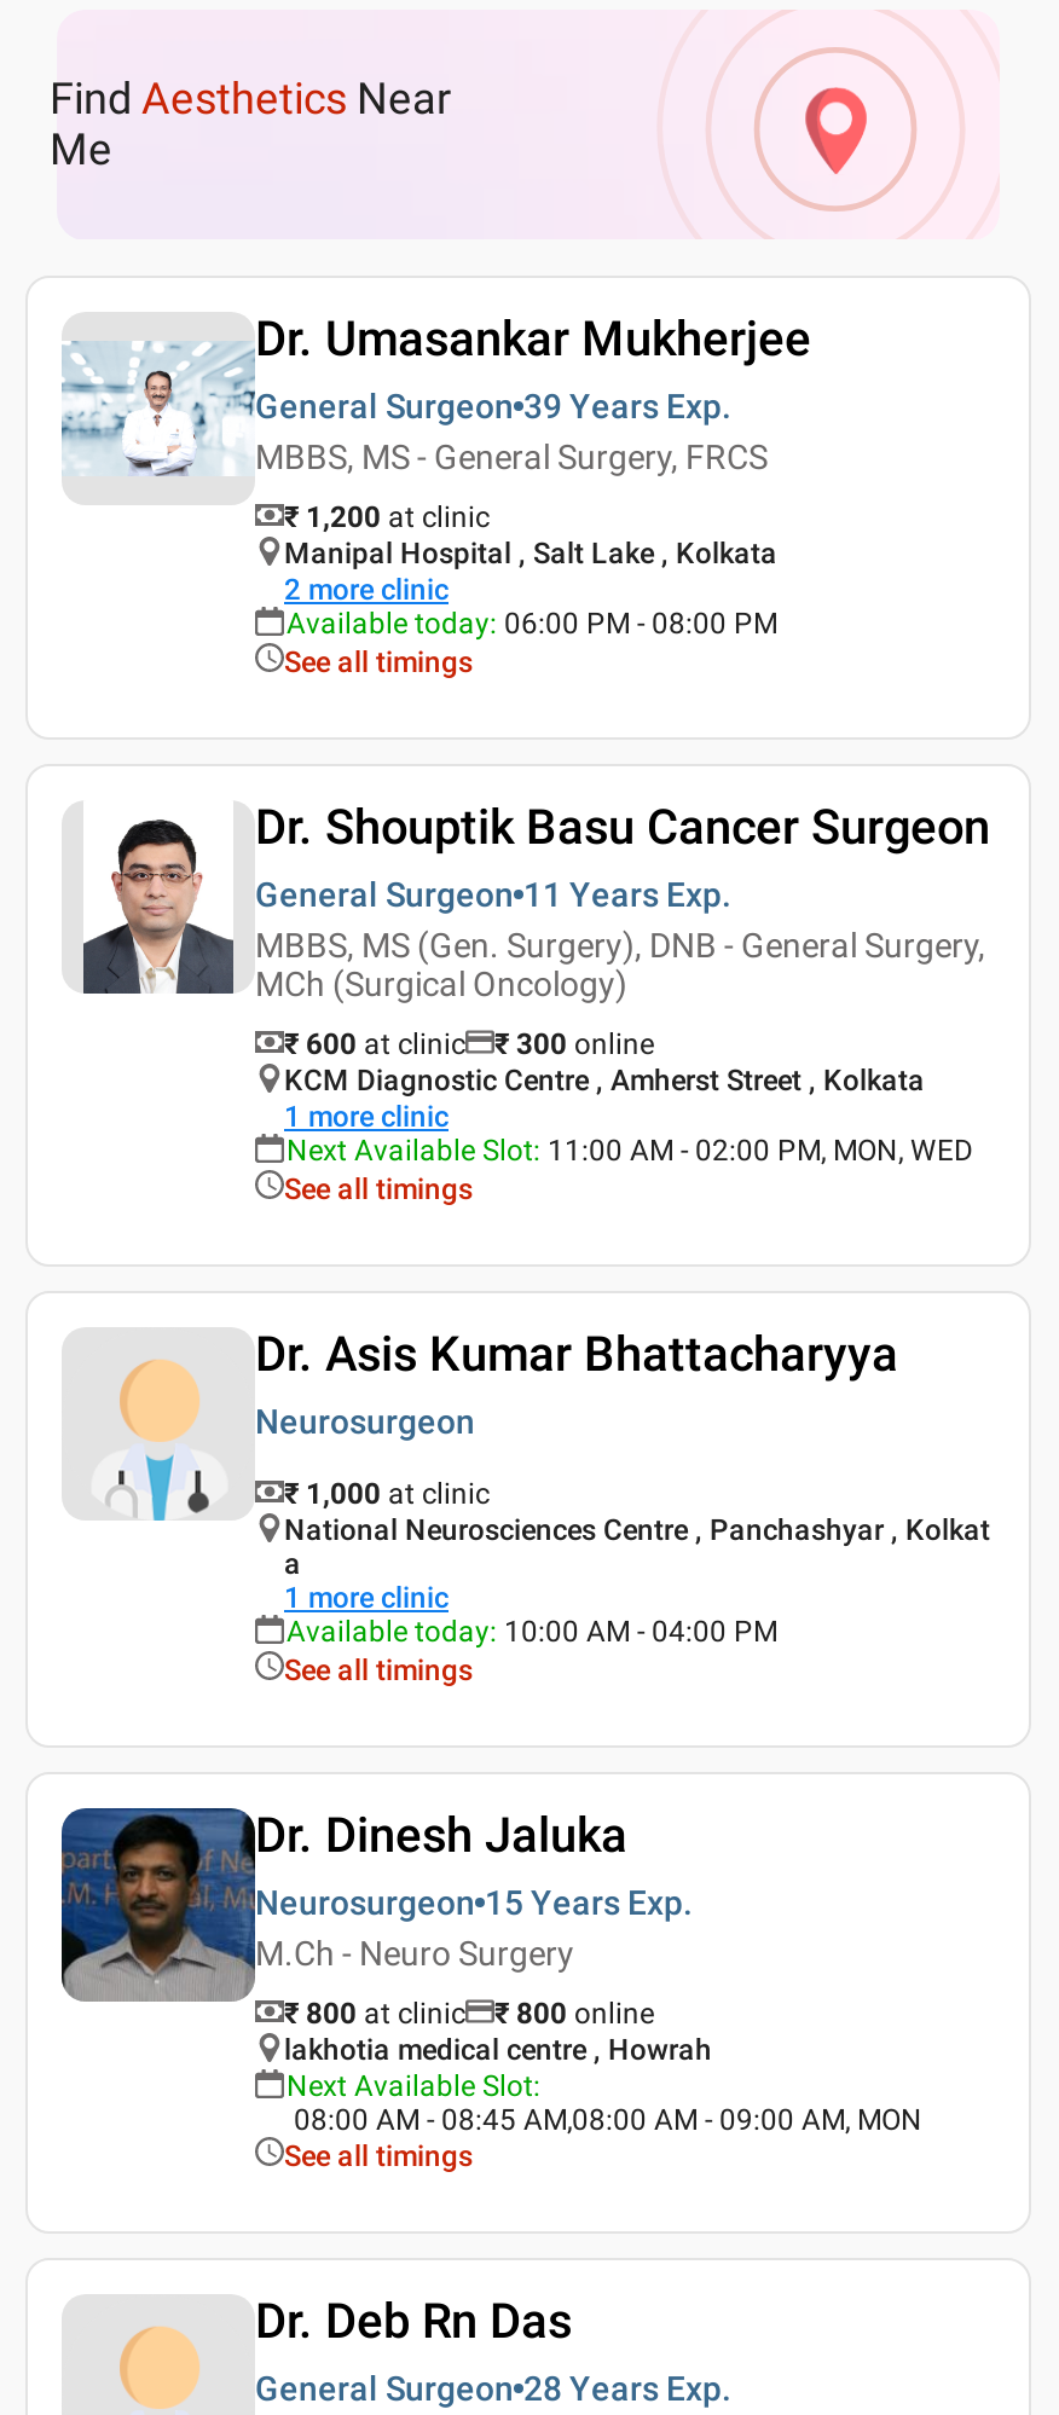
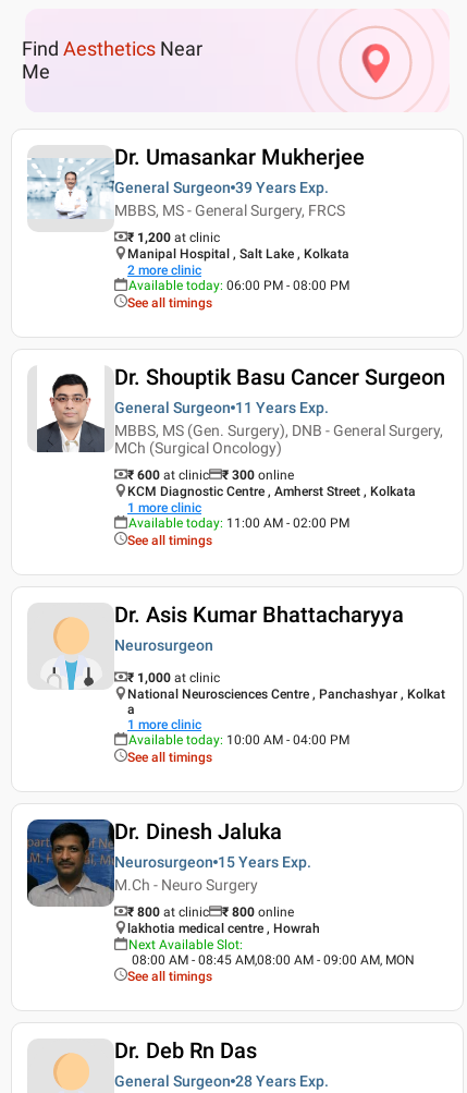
- Next Available Slot: 11:00 AM - 02:00 PM, MON, WED
+ Available today: 11:00 AM - 02:00 PM
